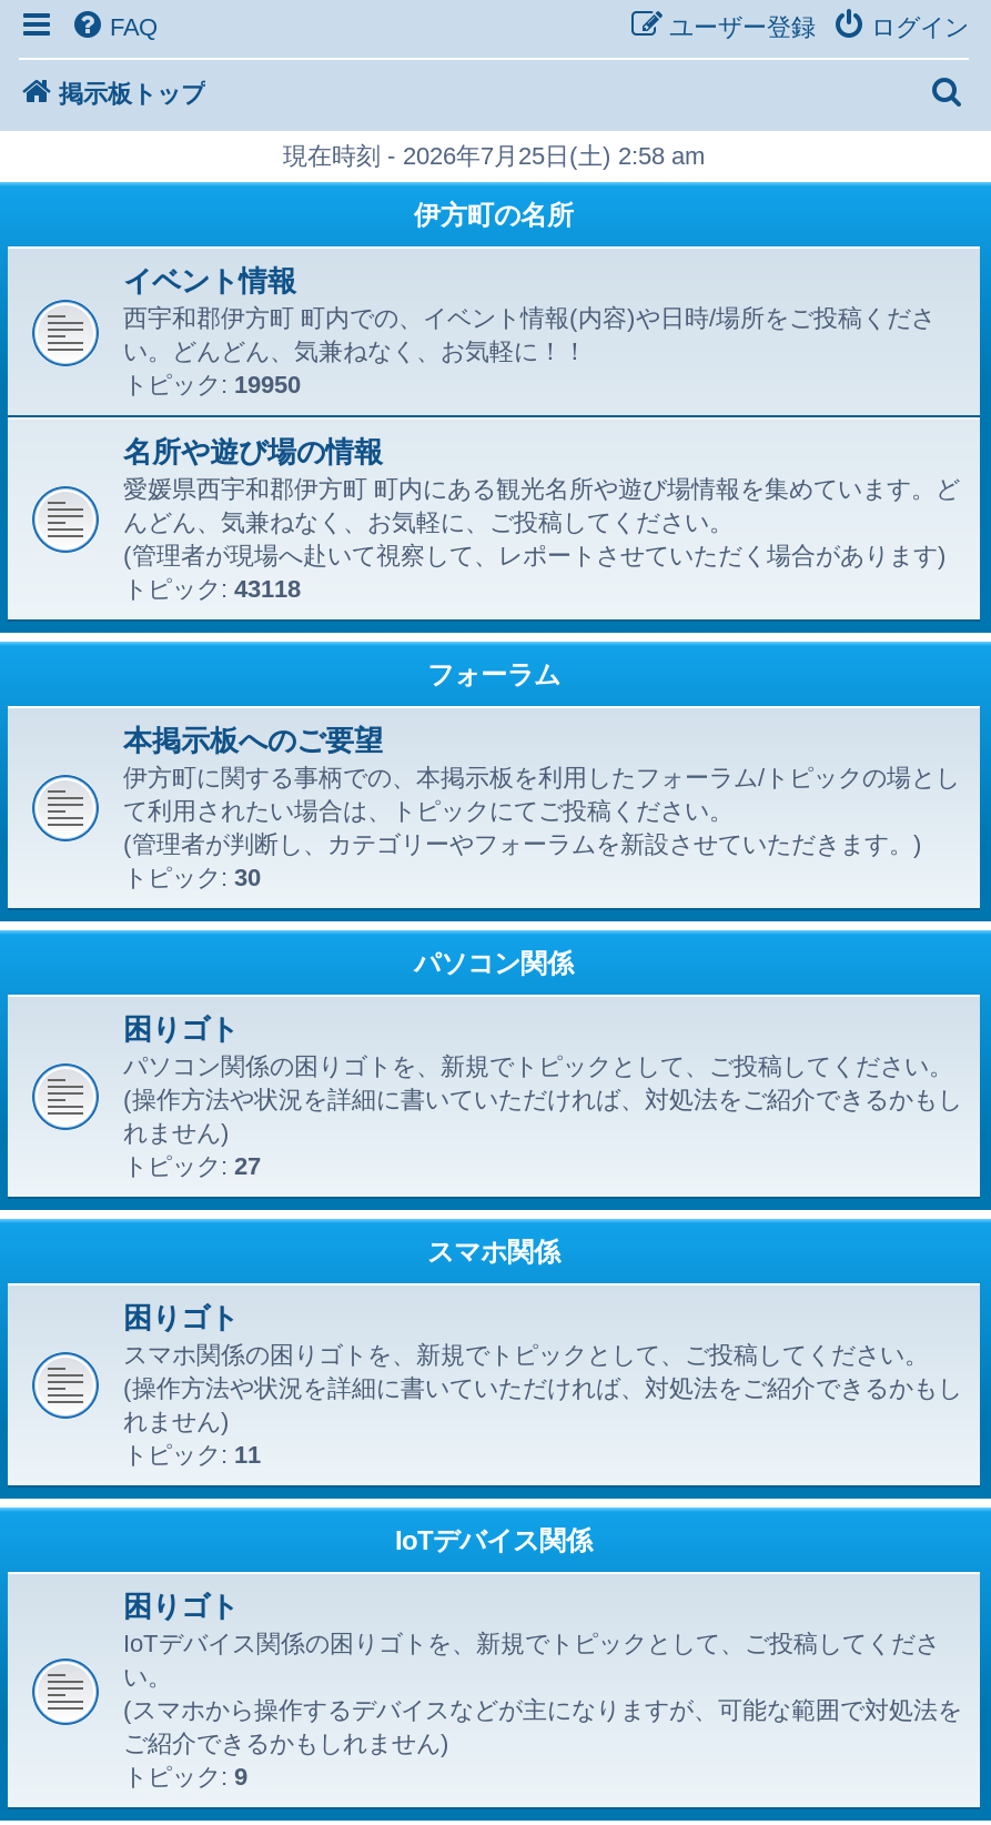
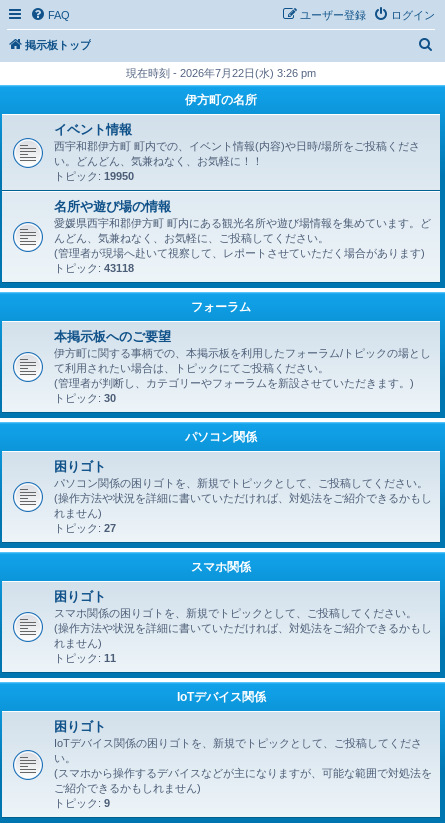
- 現在時刻 - 2026年7月25日(土) 2:58 am
+ 現在時刻 - 2026年7月22日(水) 3:26 pm
